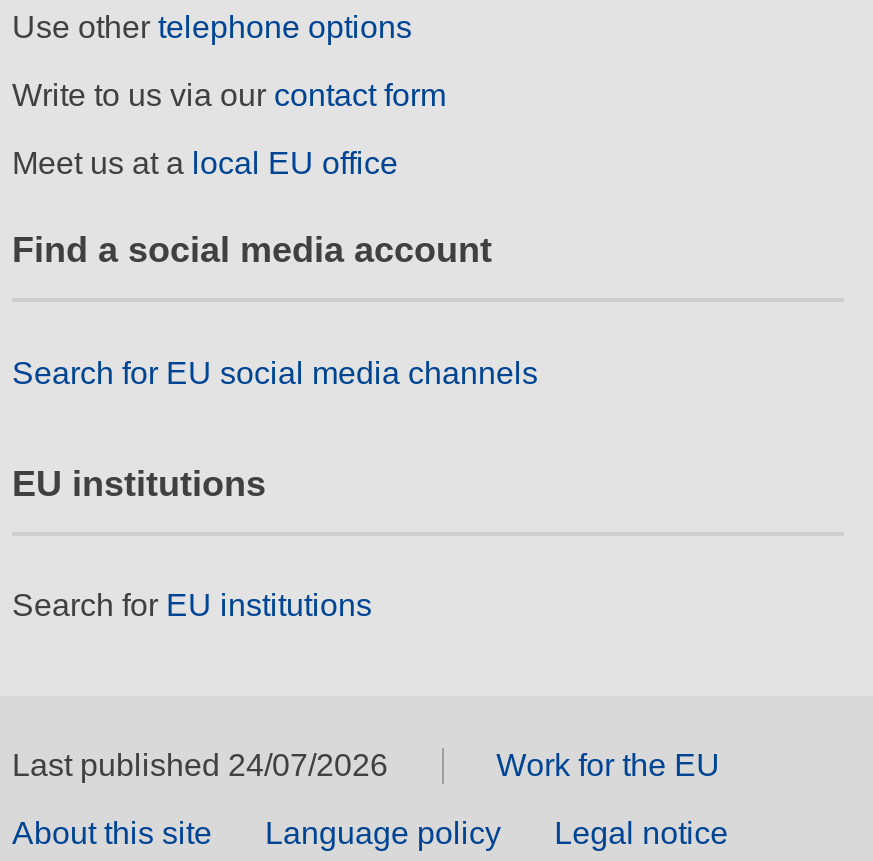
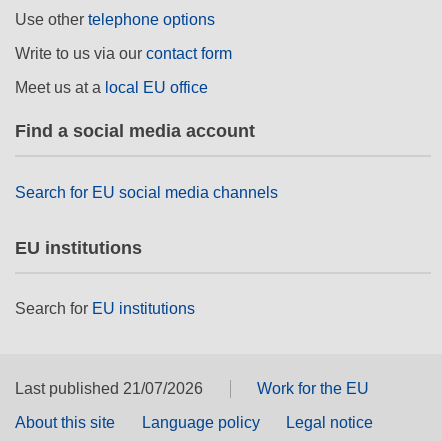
- Last published 24/07/2026
+ Last published 21/07/2026
